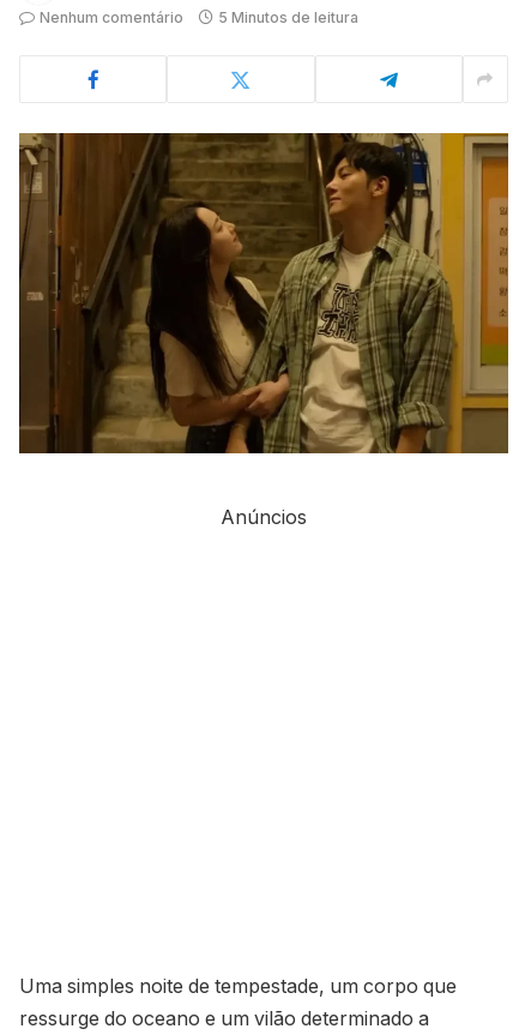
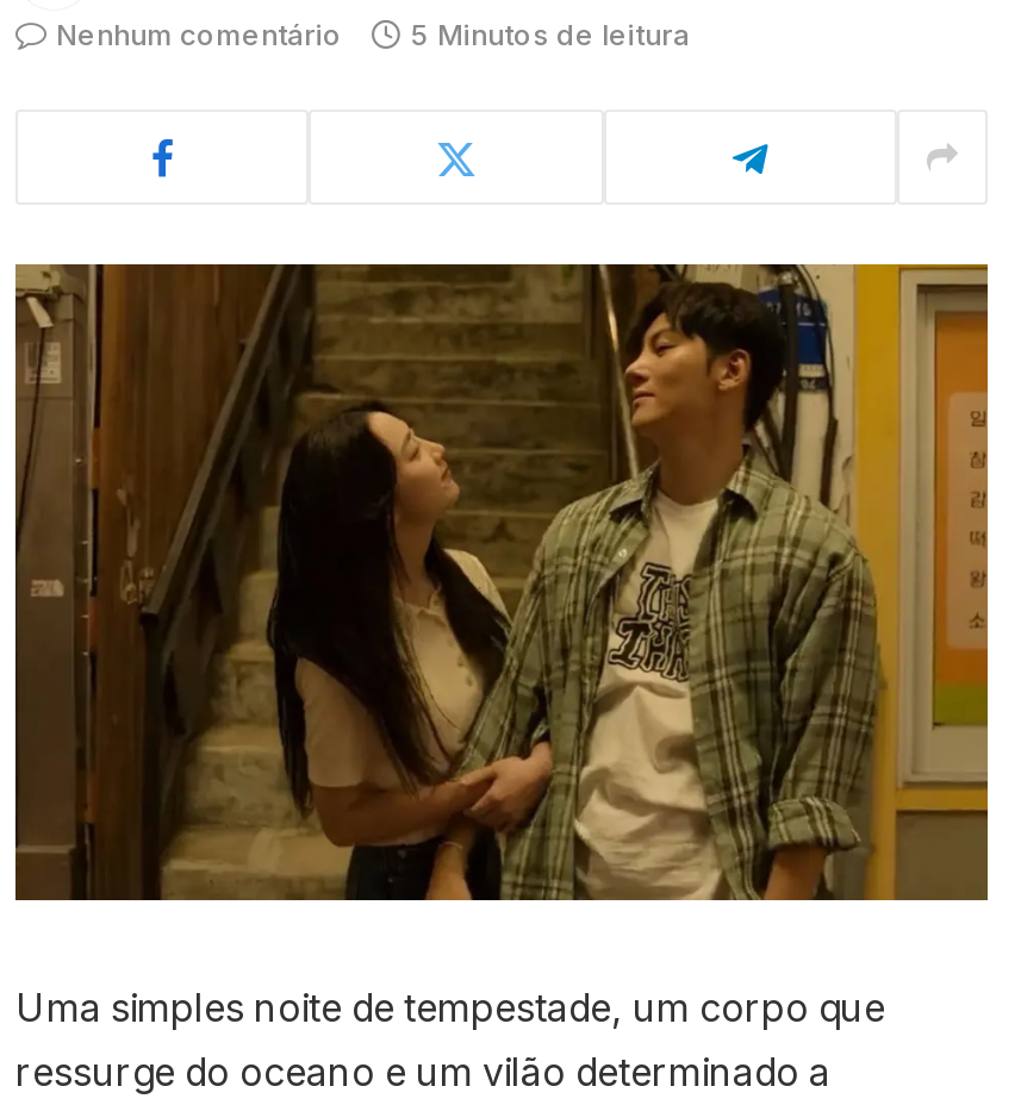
- Anúncios
